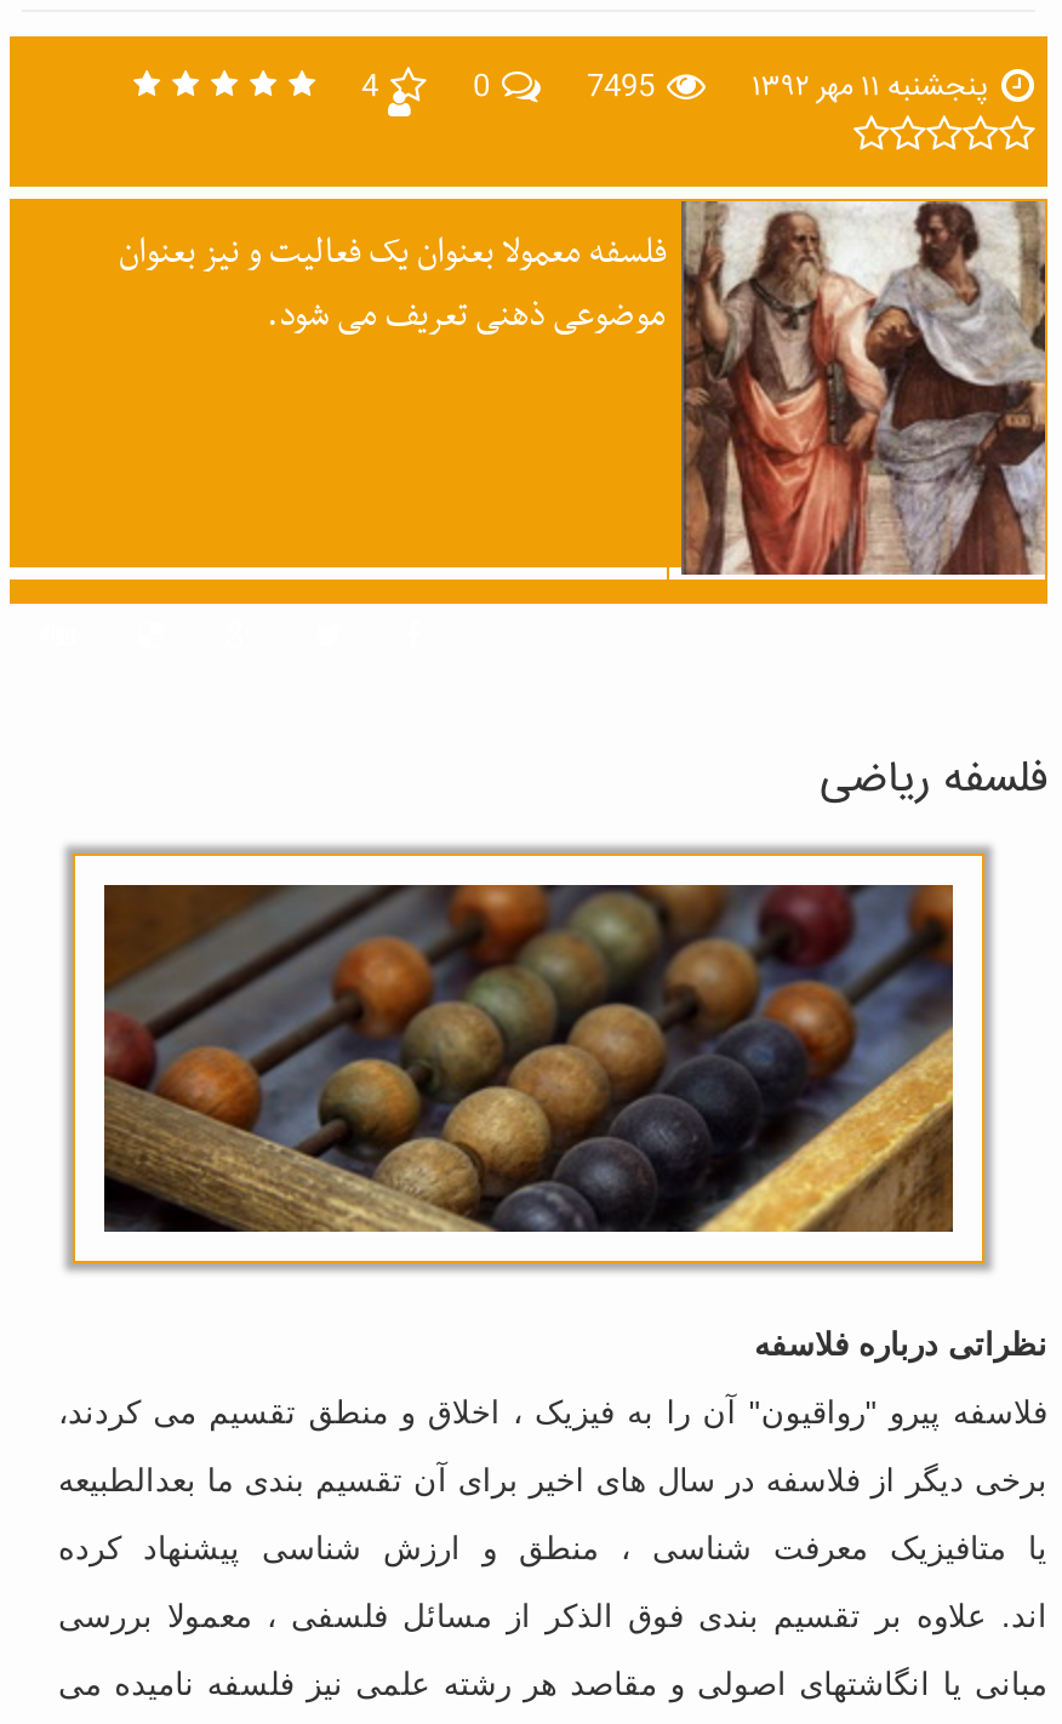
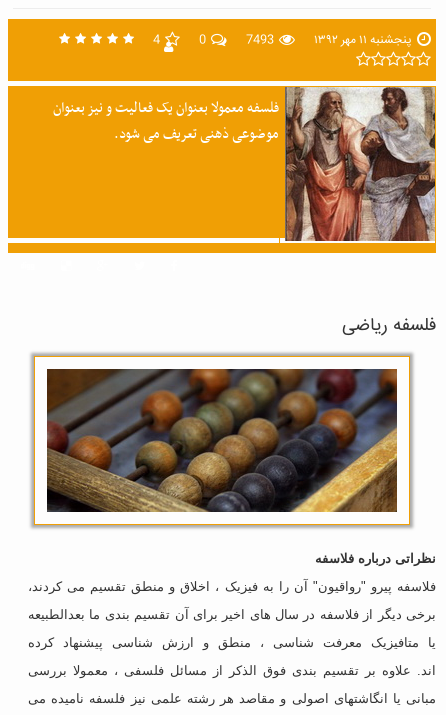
- 7495
+ 7493
